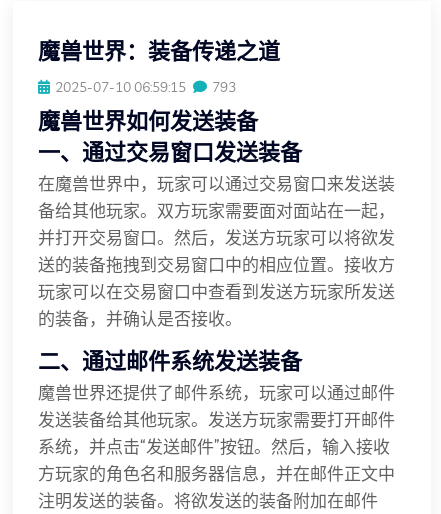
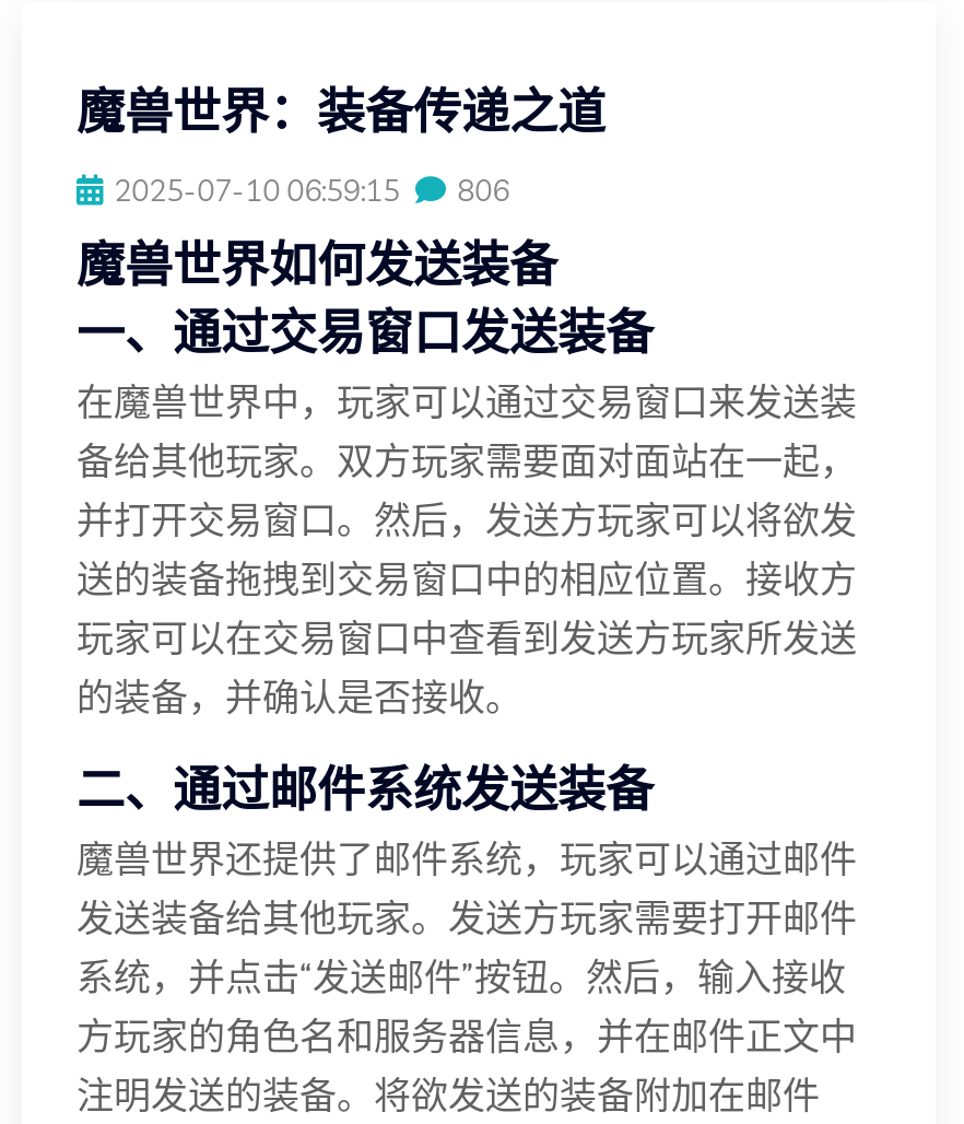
- 2025-07-10 06:59:15 793
+ 2025-07-10 06:59:15 806
